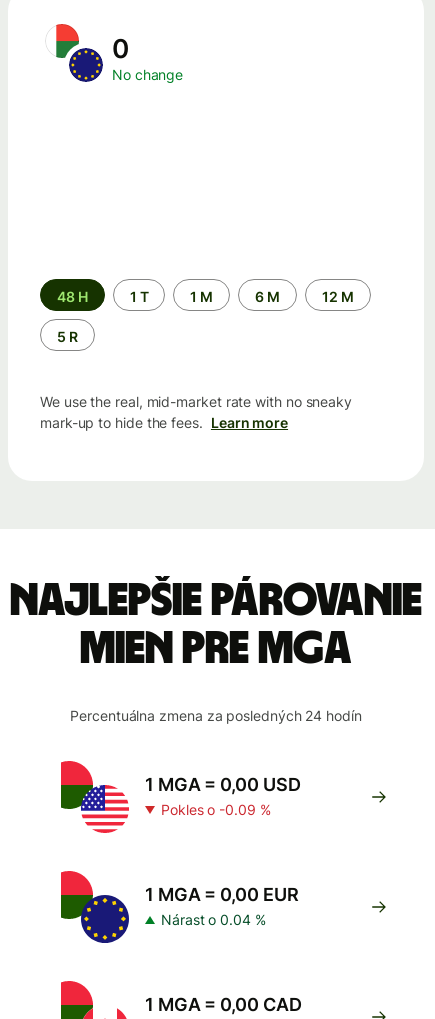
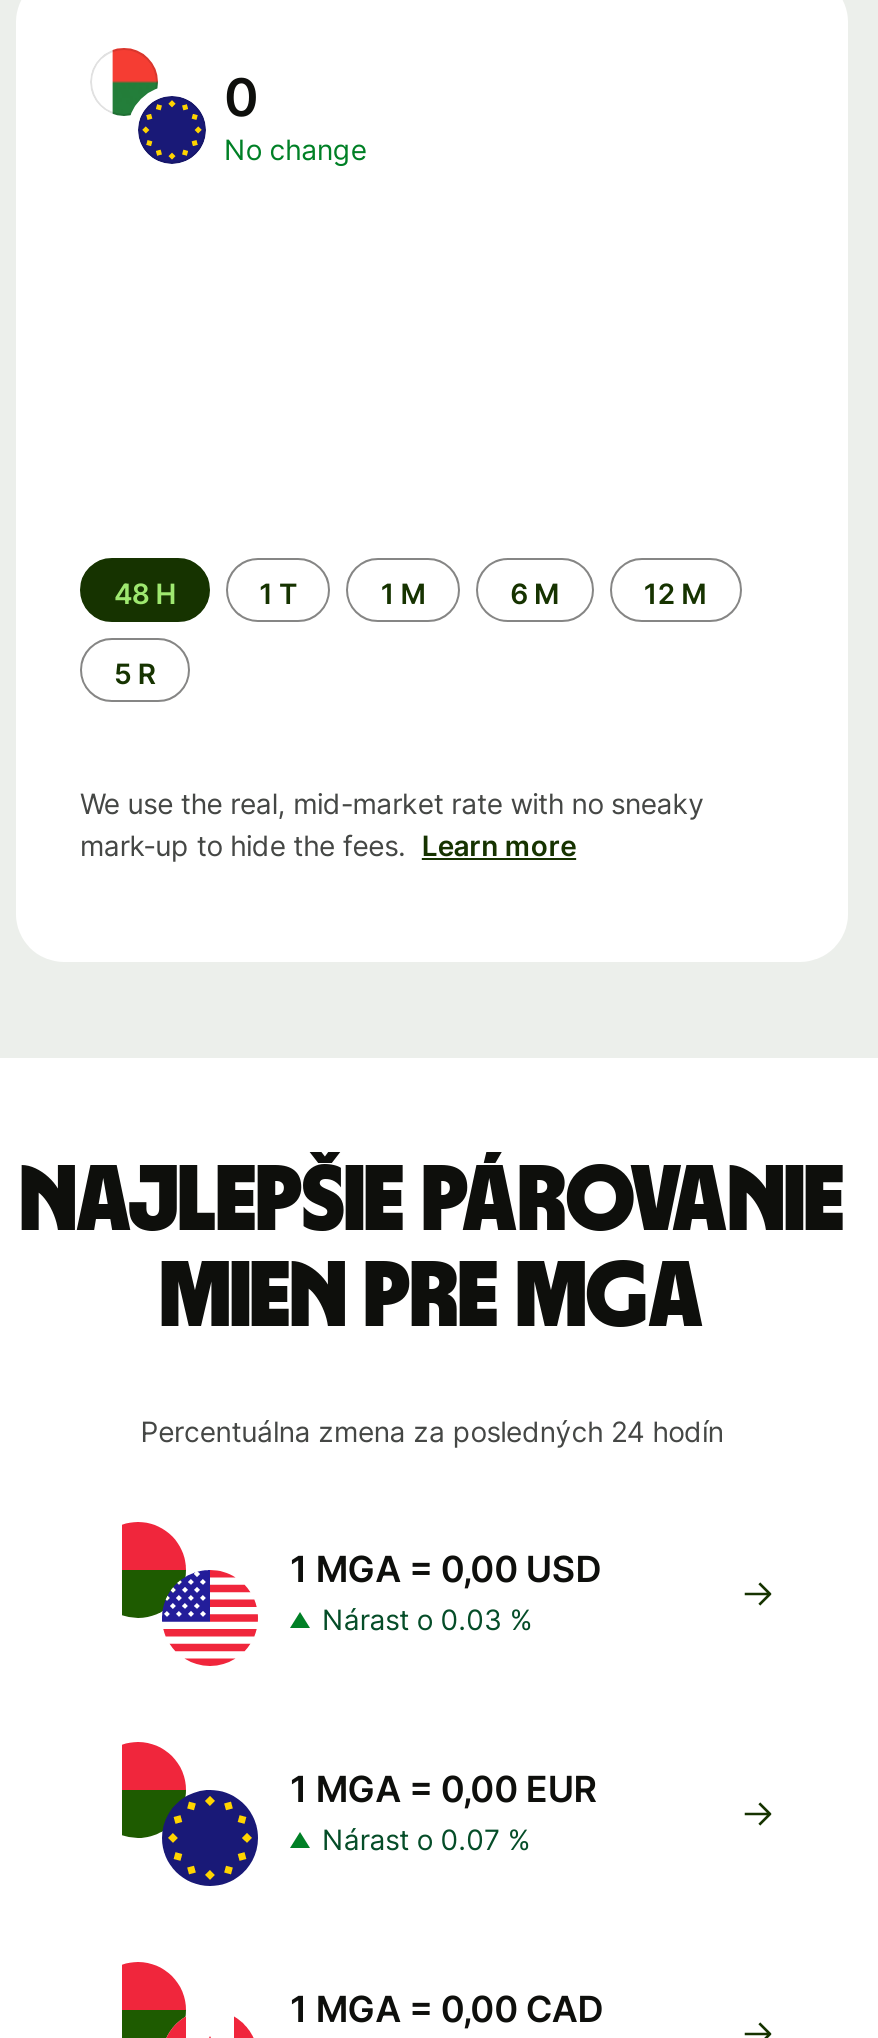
- Pokles o -0.09 %
+ Nárast o 0.03 %

- Nárast o 0.04 %
+ Nárast o 0.07 %
